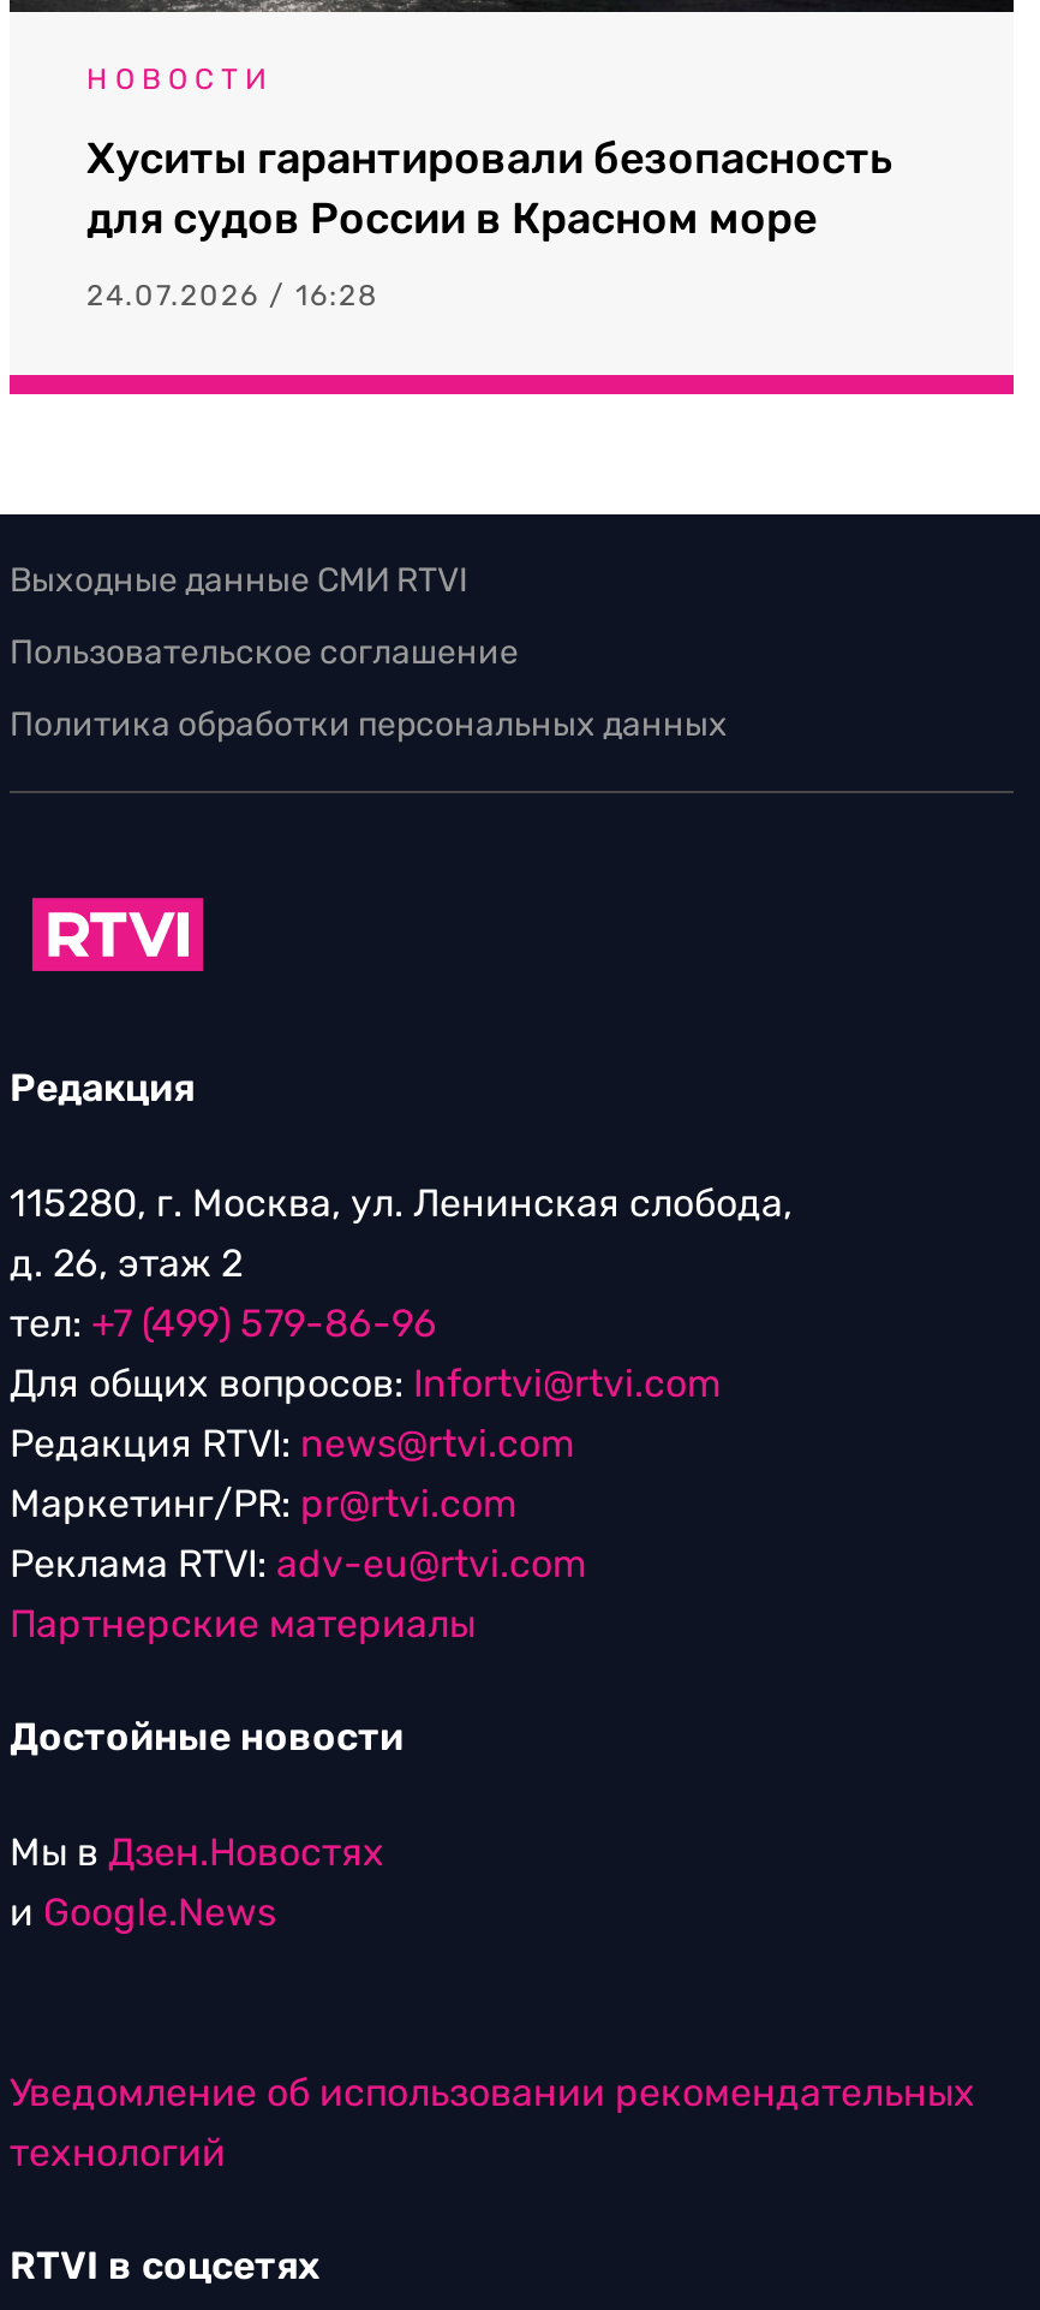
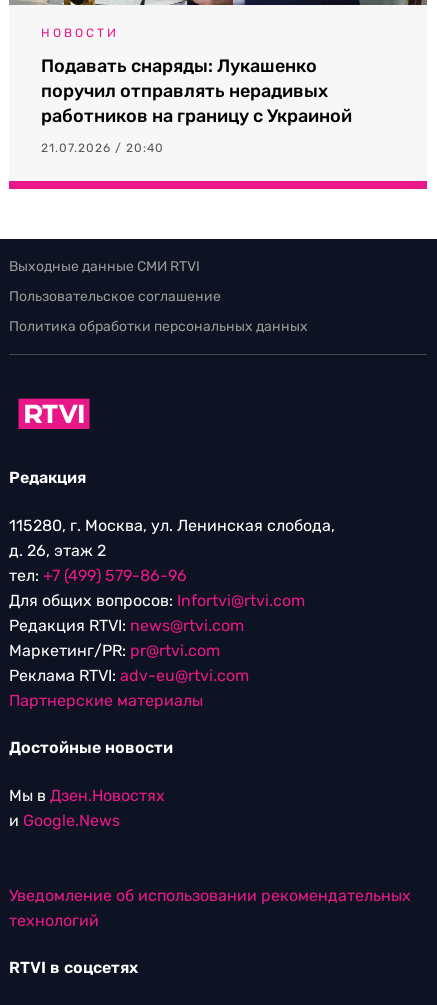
- Хуситы гарантировали безопасность
- для судов России в Красном море
+ Подавать снаряды: Лукашенко
+ поручил отправлять нерадивых
+ работников на границу с Украиной

- 24.07.2026 / 16:28
+ 21.07.2026 / 20:40
